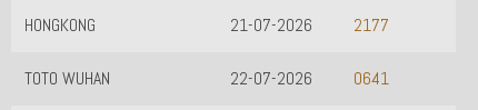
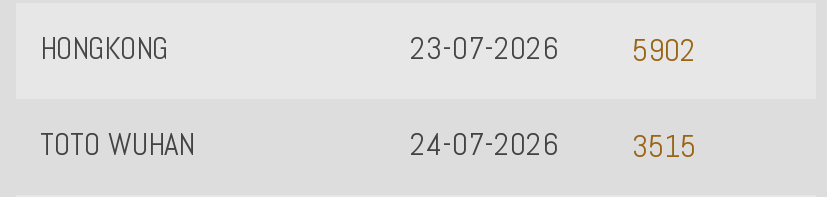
- 21-07-2026
+ 23-07-2026

- 2177
+ 5902

- 22-07-2026
+ 24-07-2026

- 0641
+ 3515
